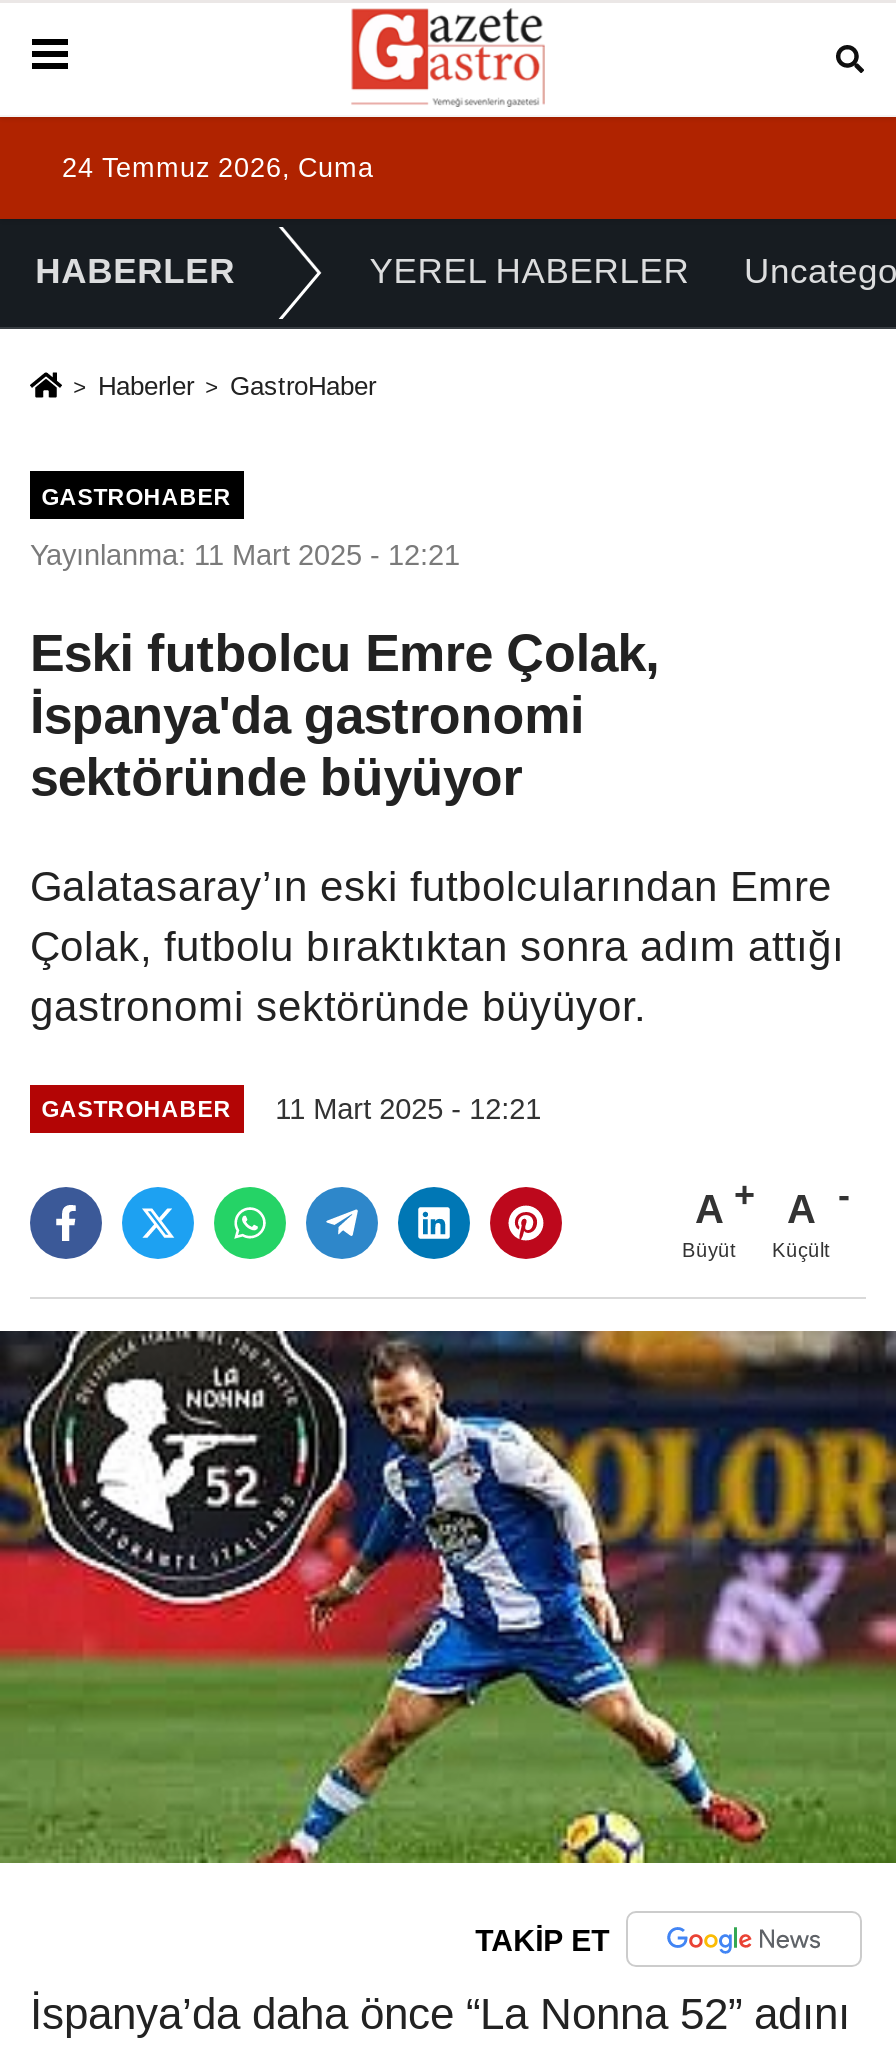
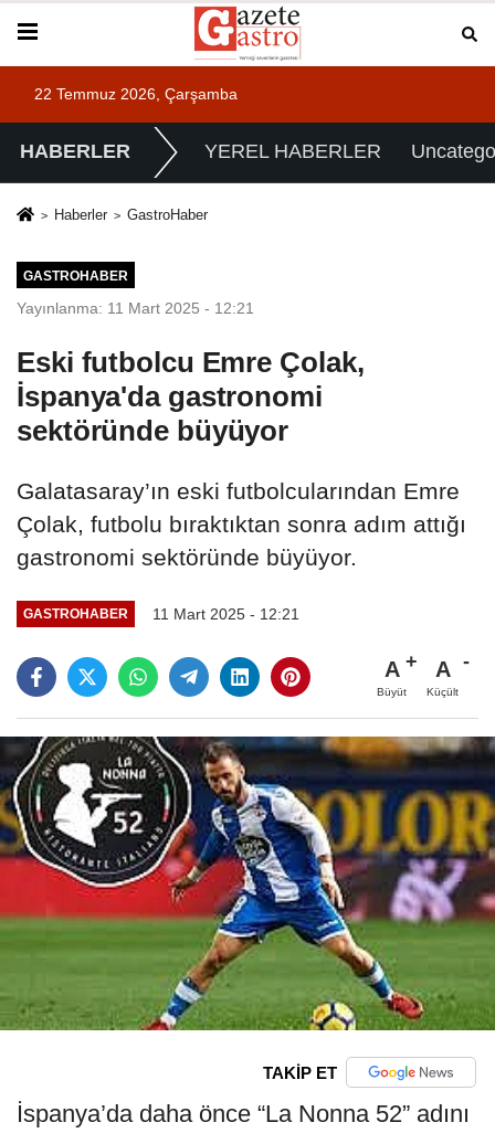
- 24 Temmuz 2026, Cuma
+ 22 Temmuz 2026, Çarşamba
